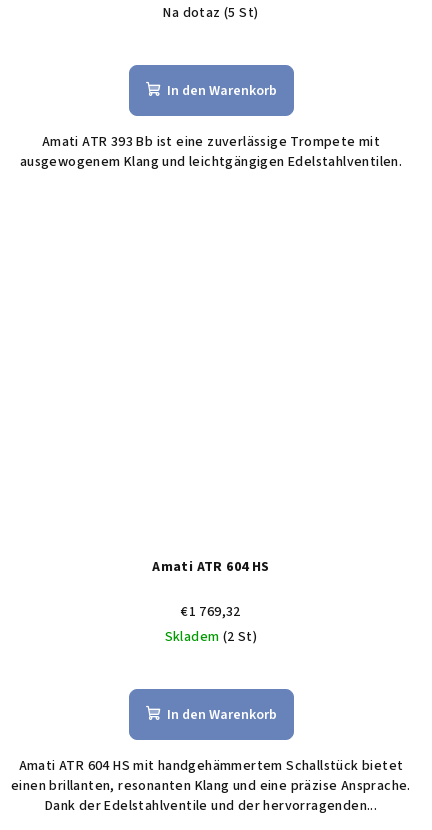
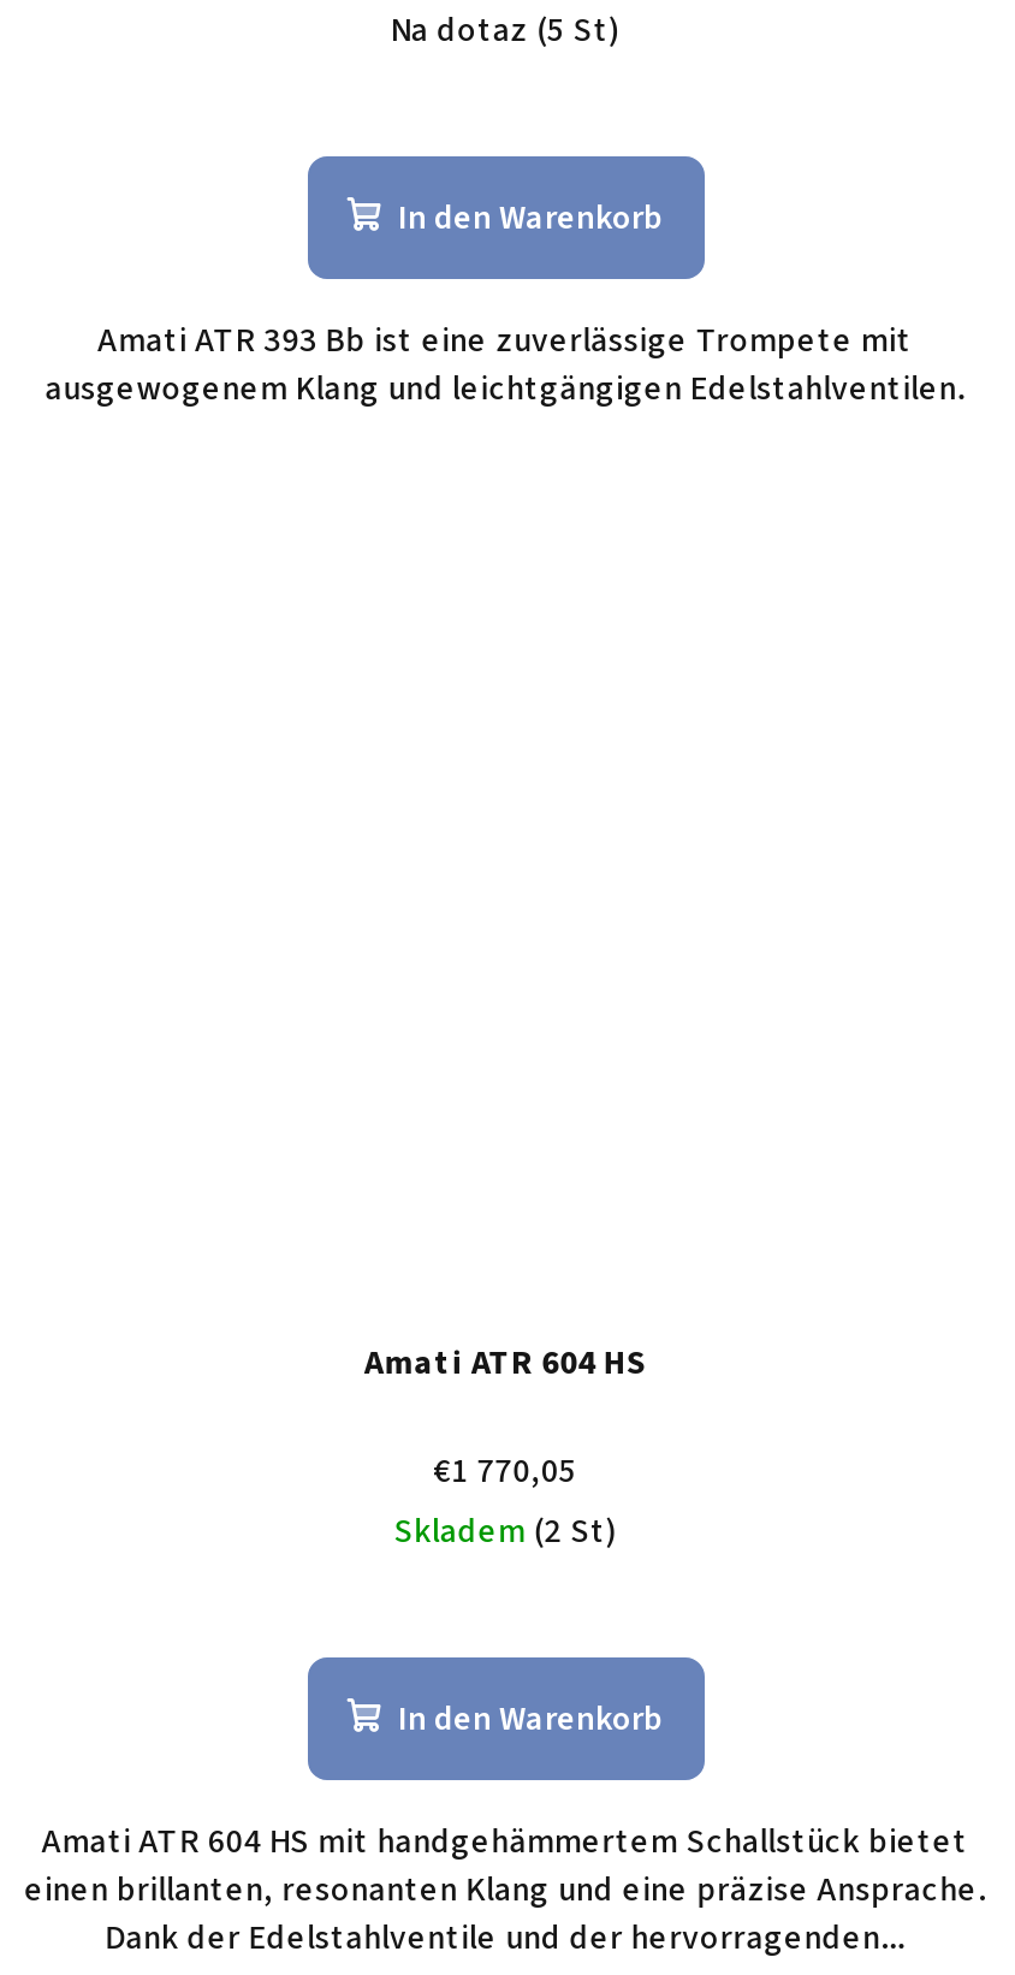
- €1 769,32
+ €1 770,05
